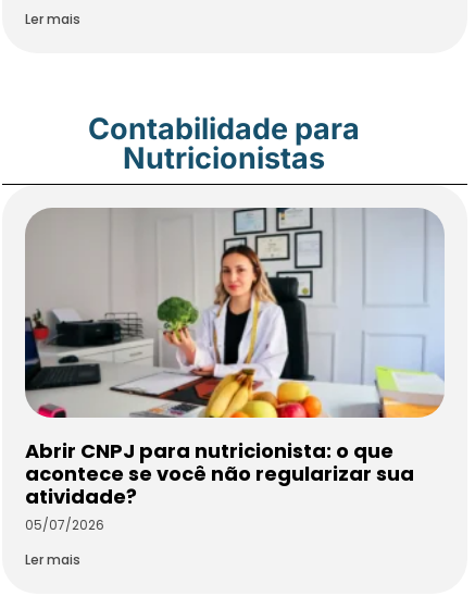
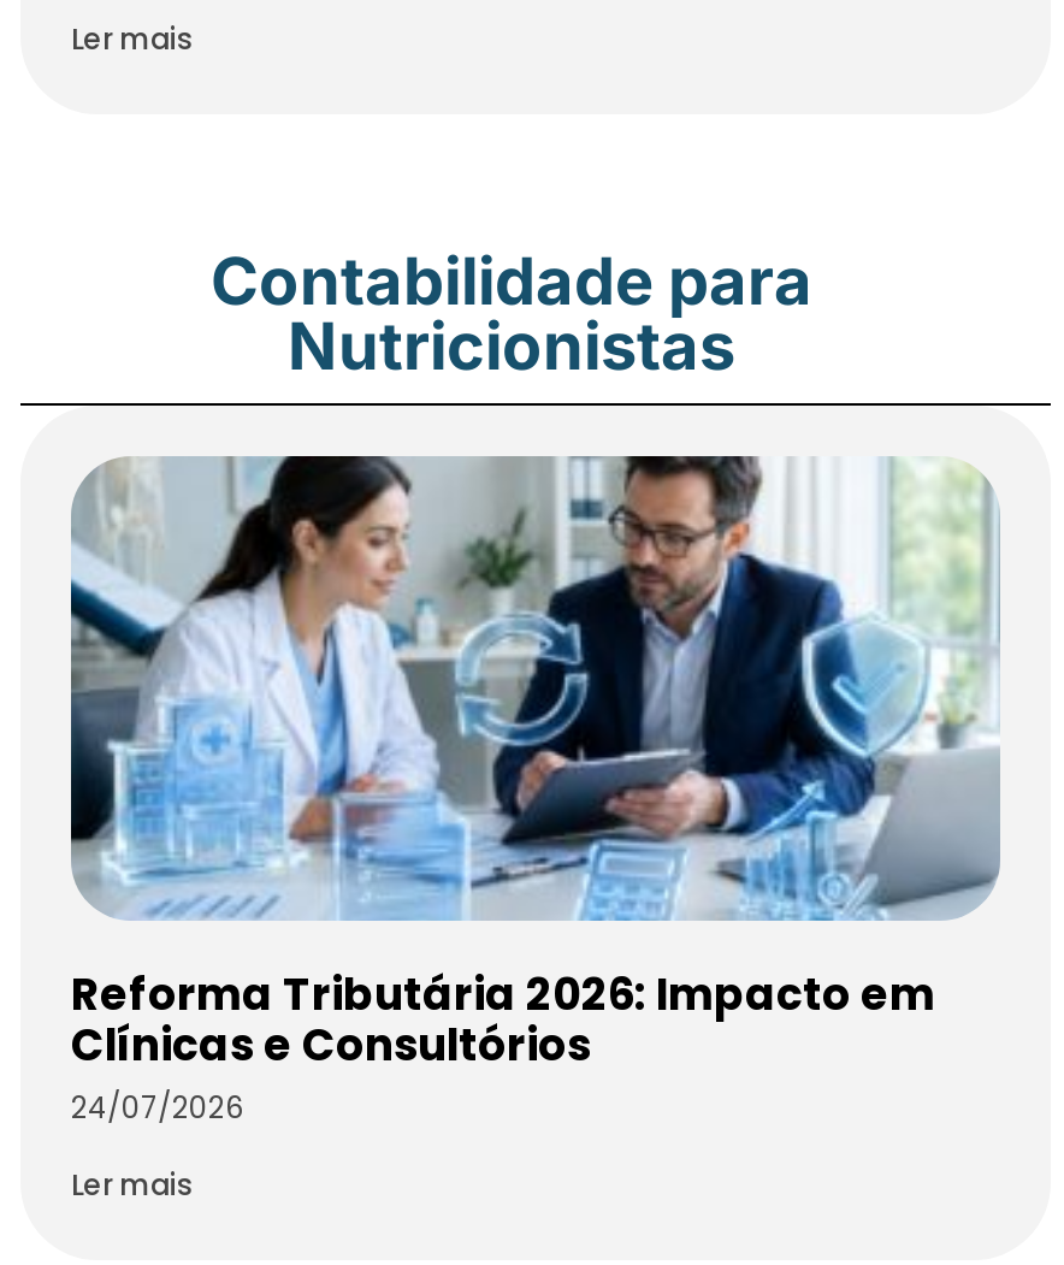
- [image]
- Abrir CNPJ para nutricionista: o que
- acontece se você não regularizar sua
- atividade?
- 05/07/2026
+ [image]
+ Reforma Tributária 2026: Impacto em
+ Clínicas e Consultórios
+ 24/07/2026
